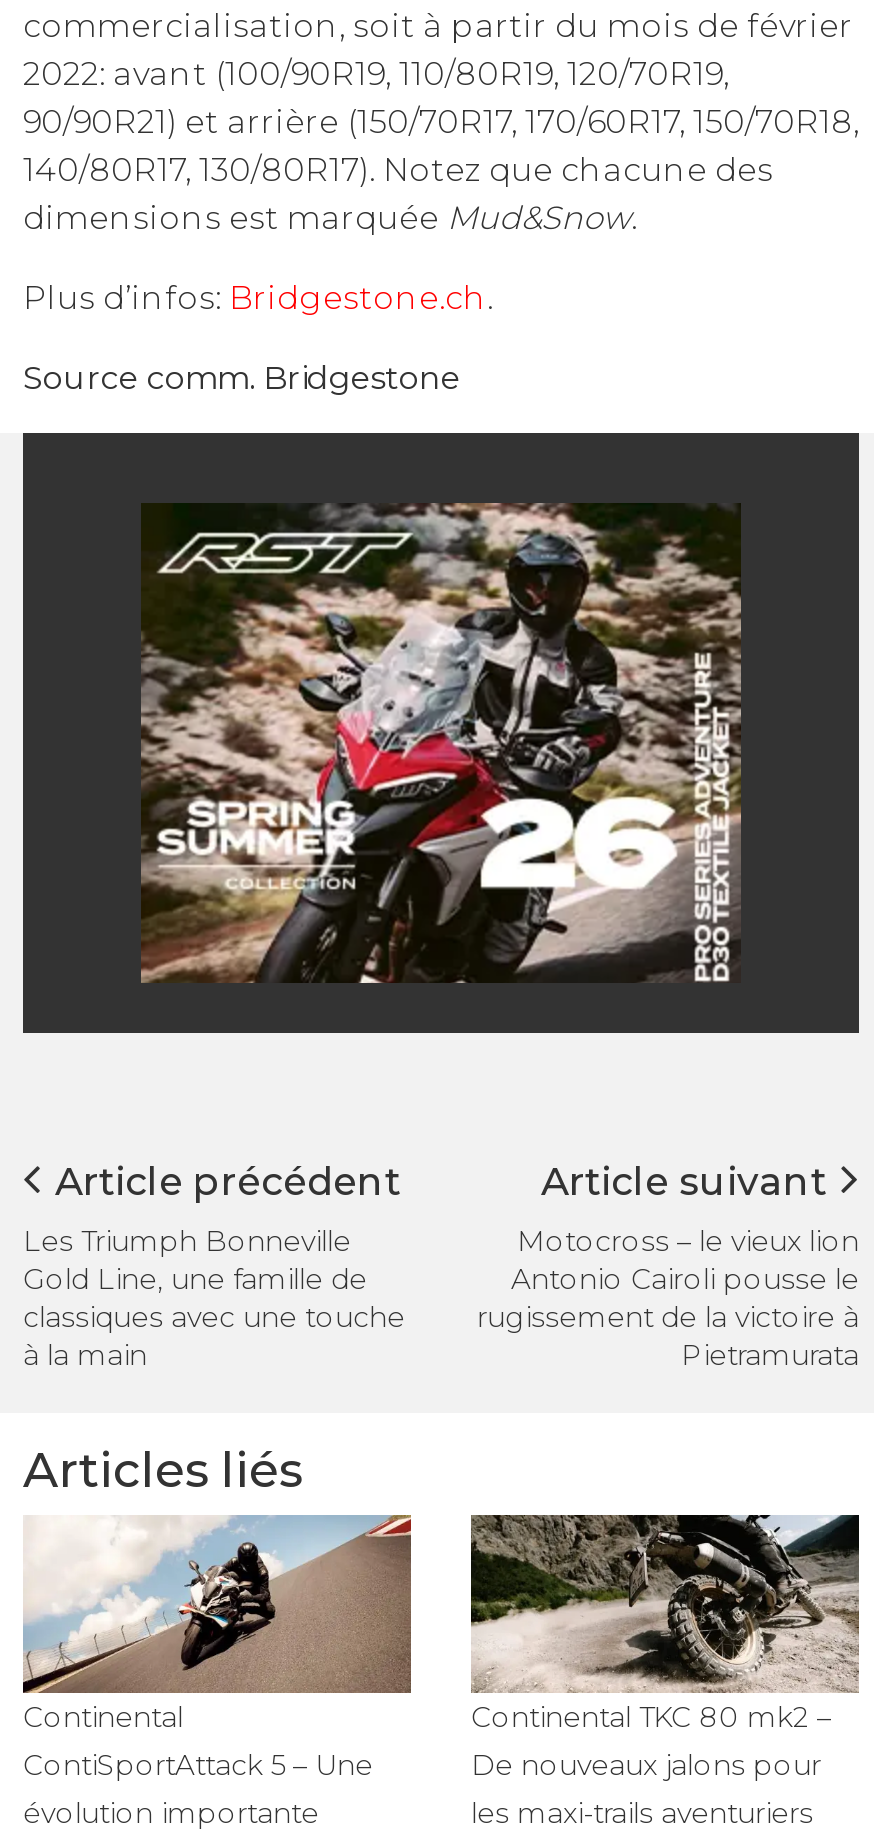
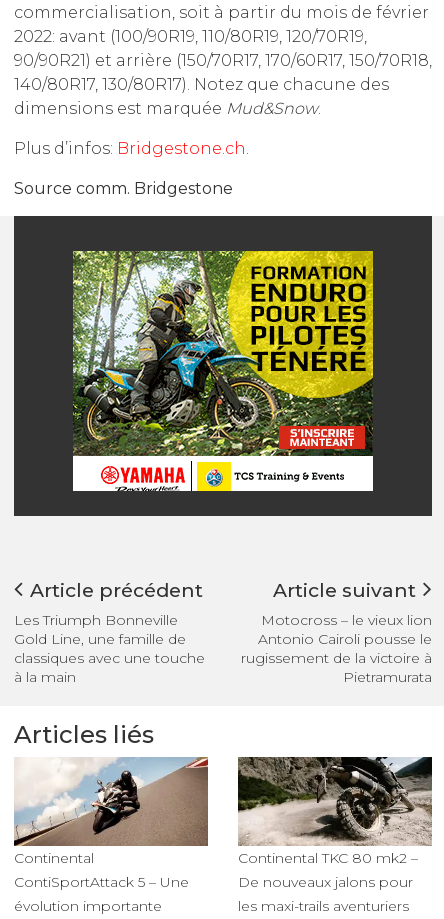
- [image]
+ [image]
